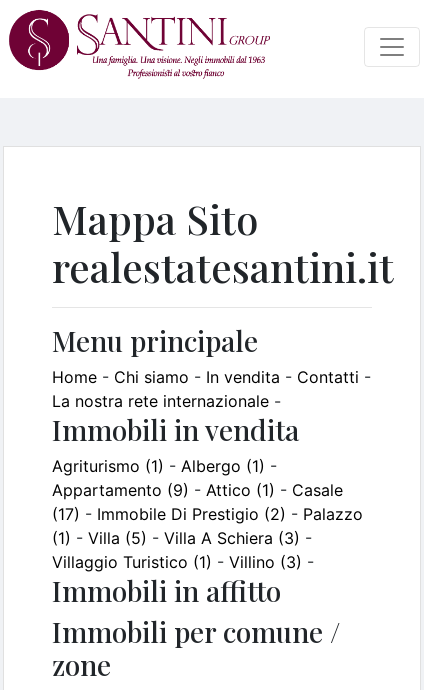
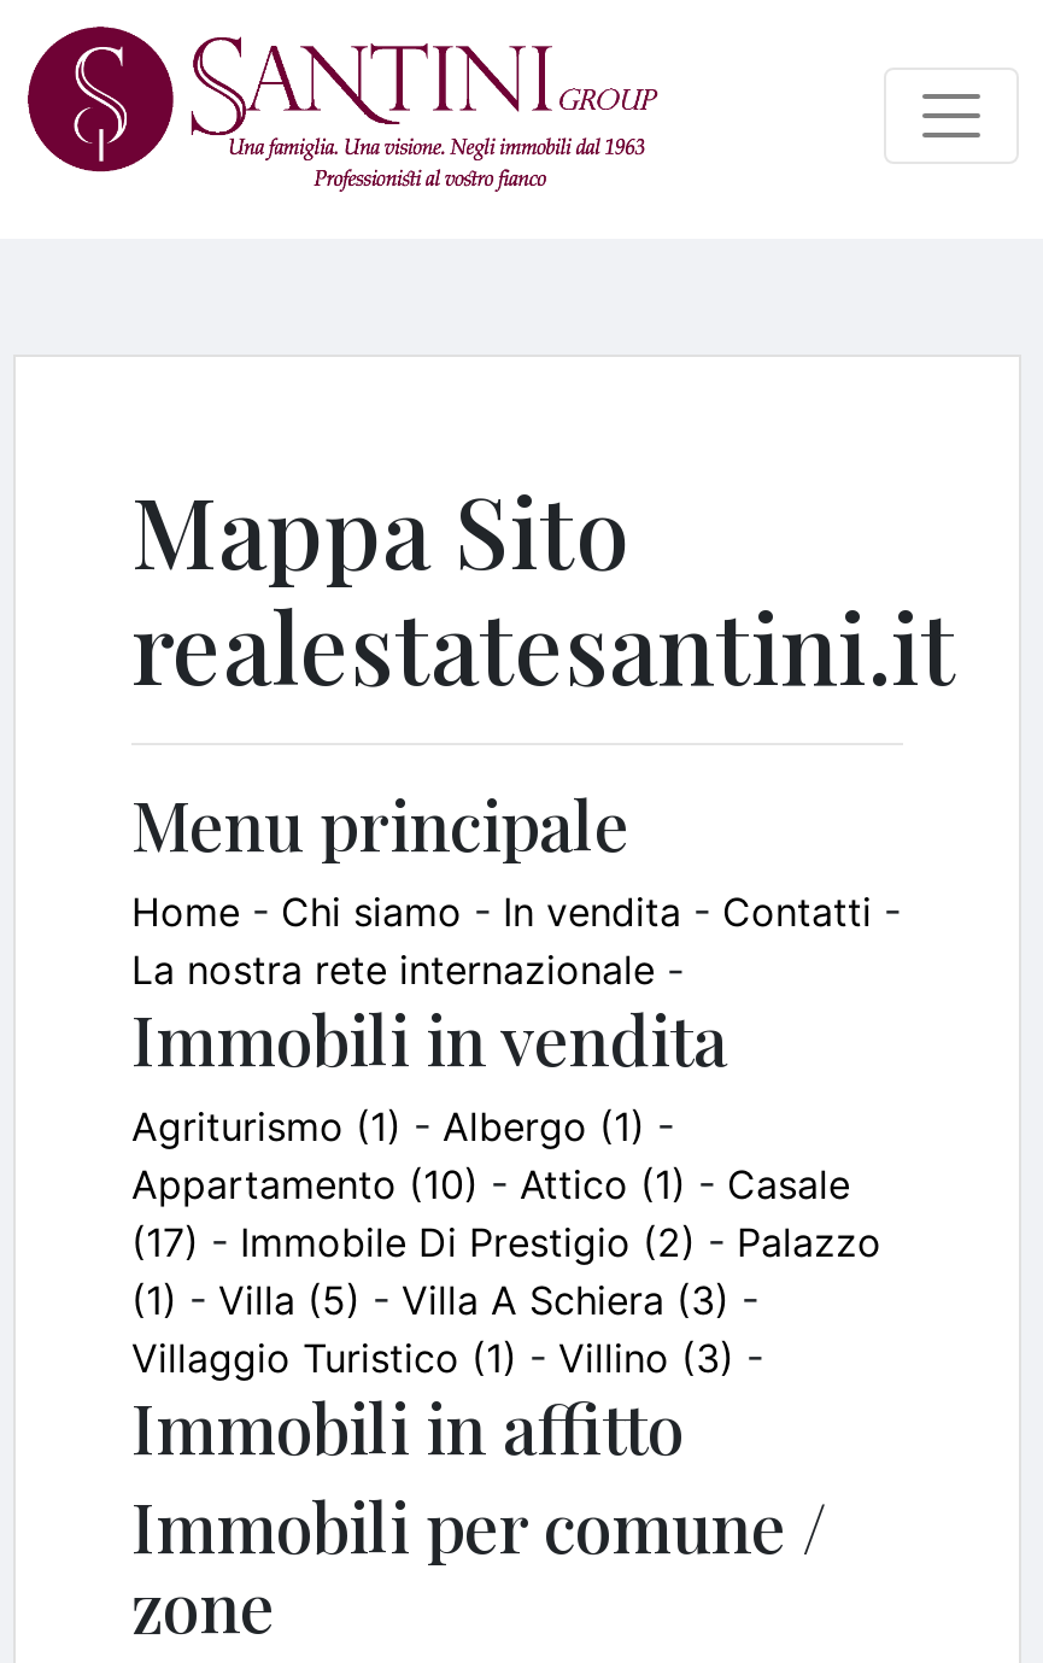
- Appartamento (9) - Attico (1) - Casale
+ Appartamento (10) - Attico (1) - Casale
